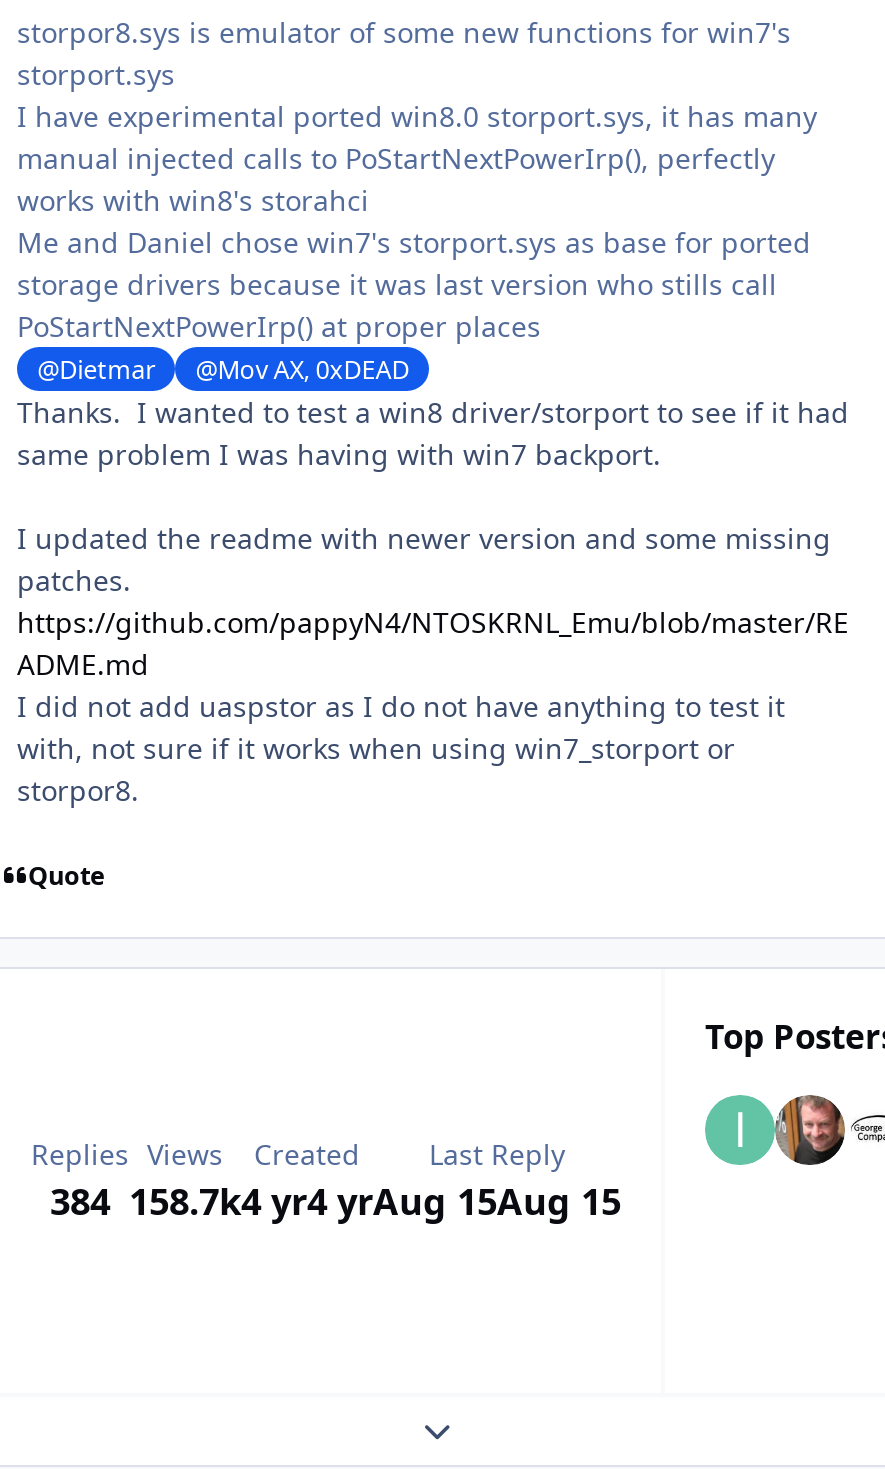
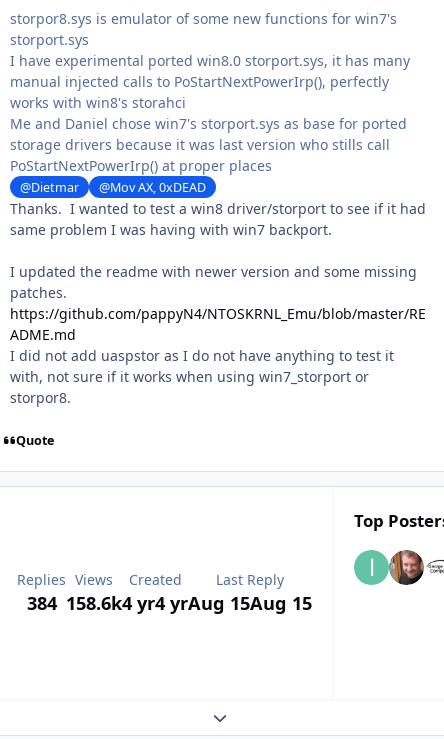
- 384 158.7k 4 yr4 yr Aug 15Aug 15
+ 384 158.6k 4 yr4 yr Aug 15Aug 15
